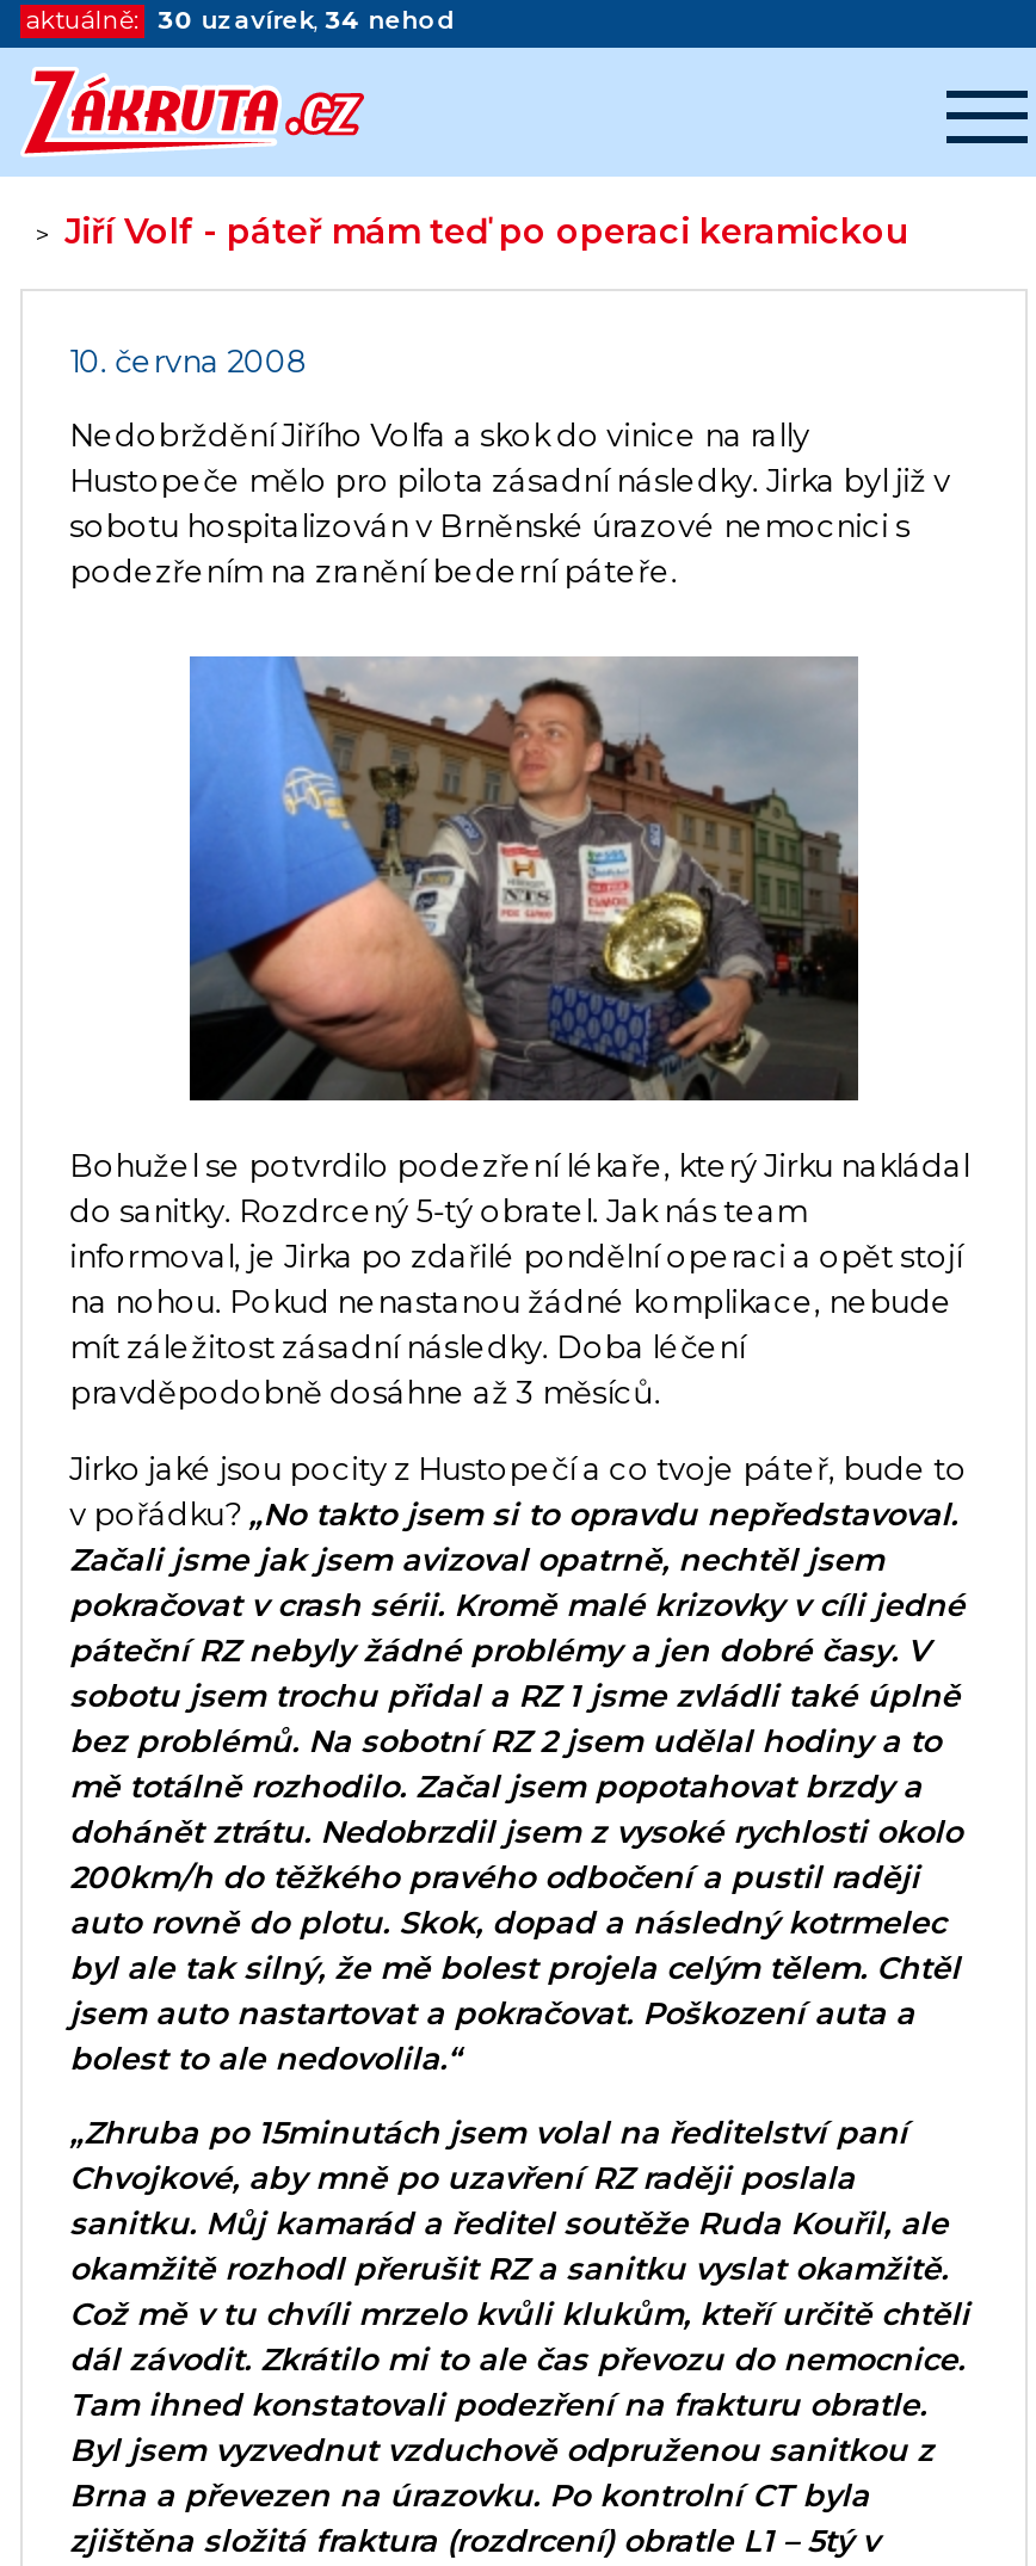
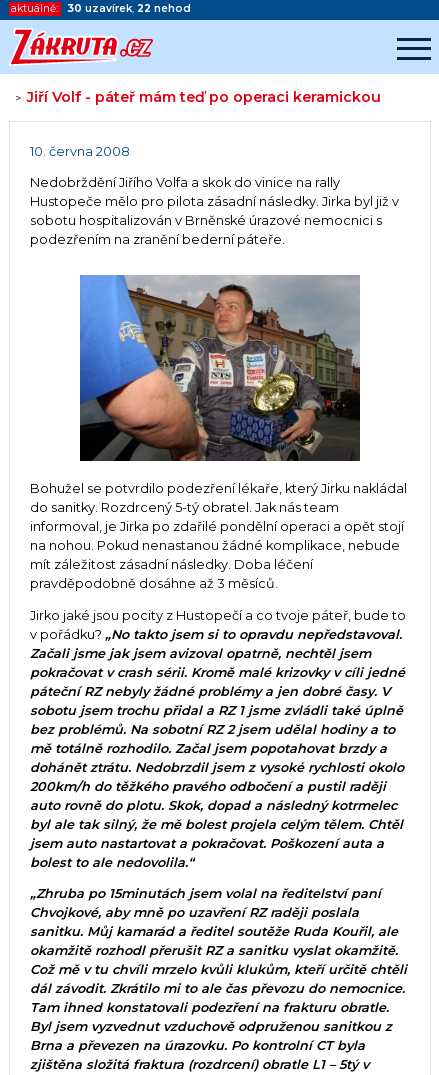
- 30 uzavírek, 34 nehod
+ 30 uzavírek, 22 nehod
